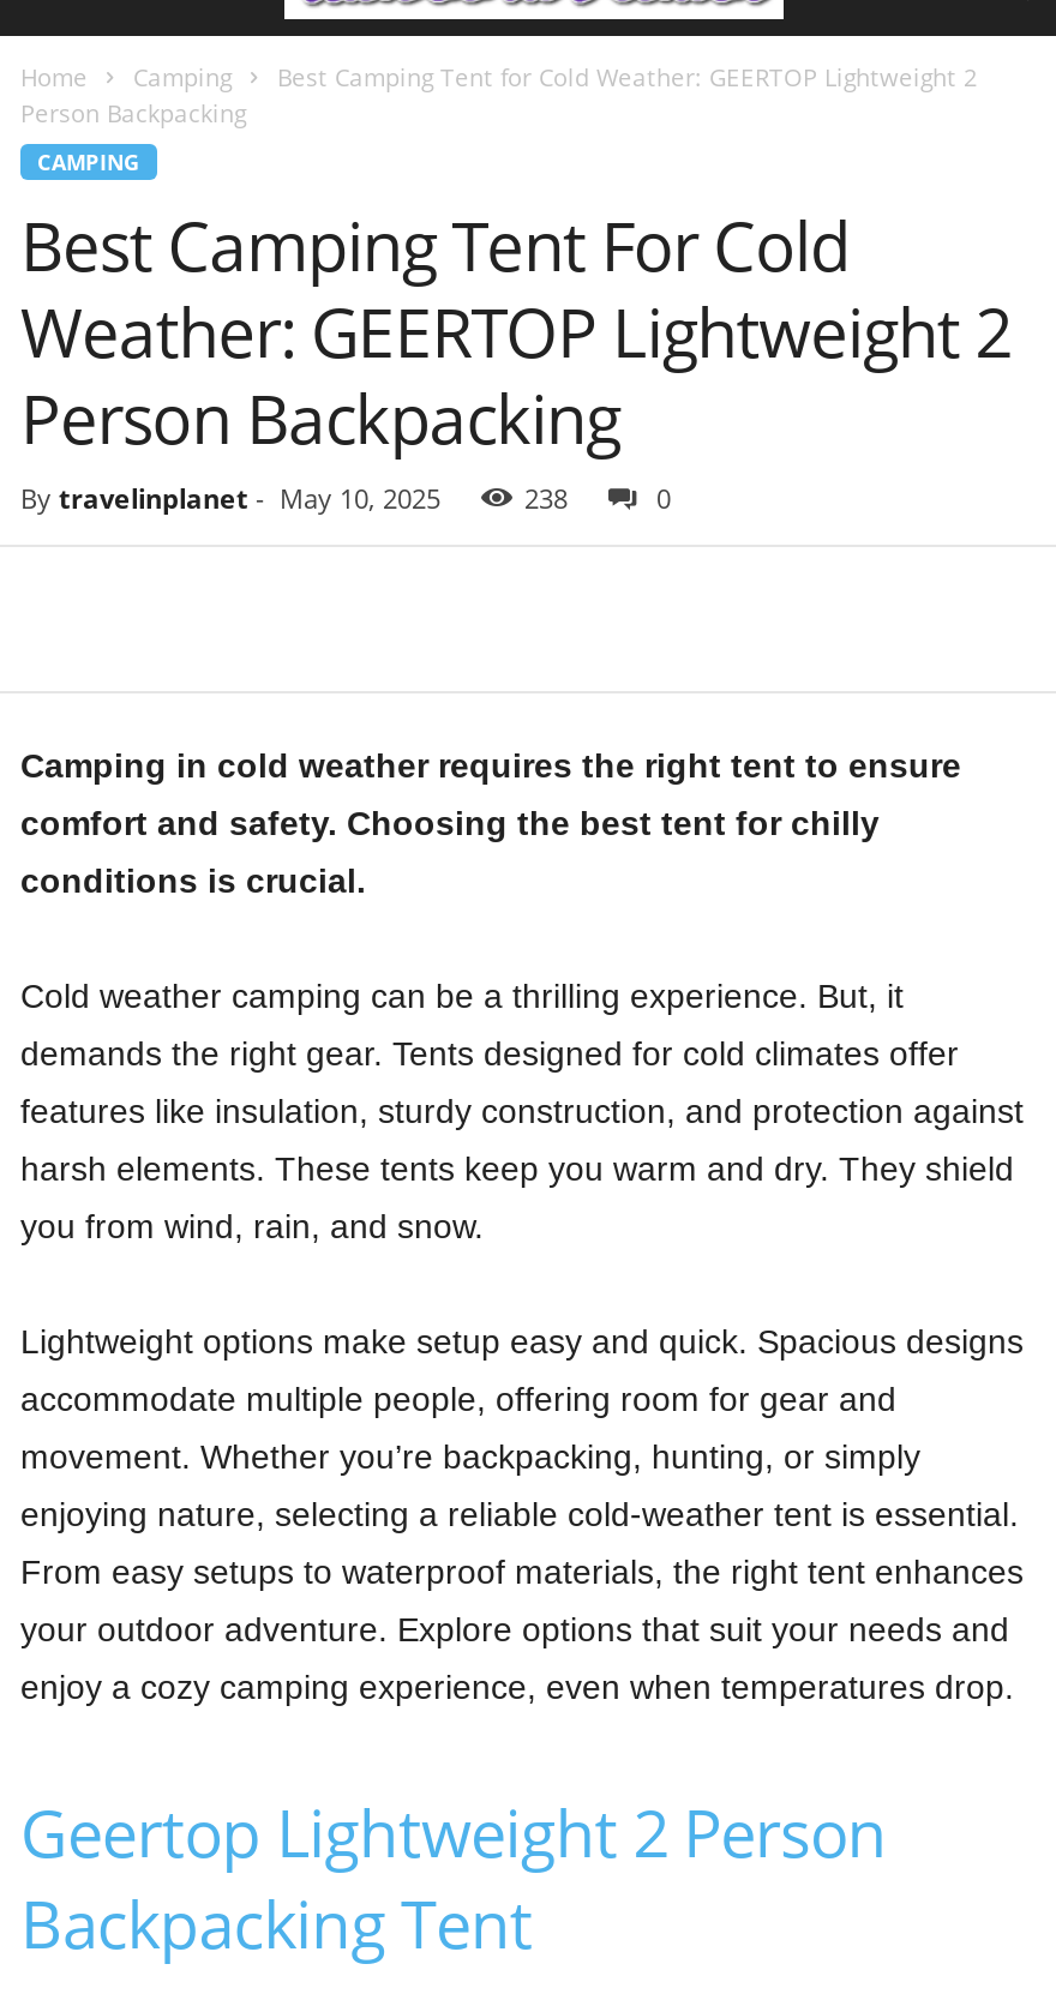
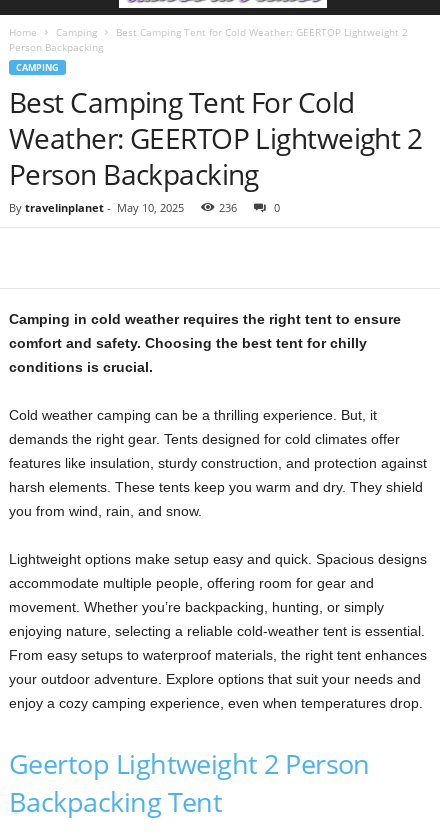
- 238
+ 236
